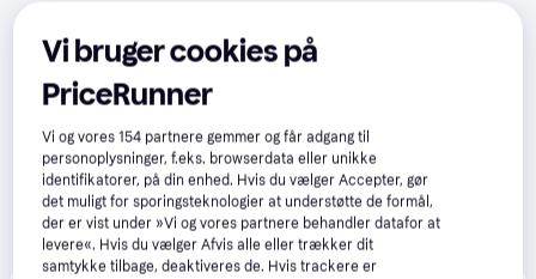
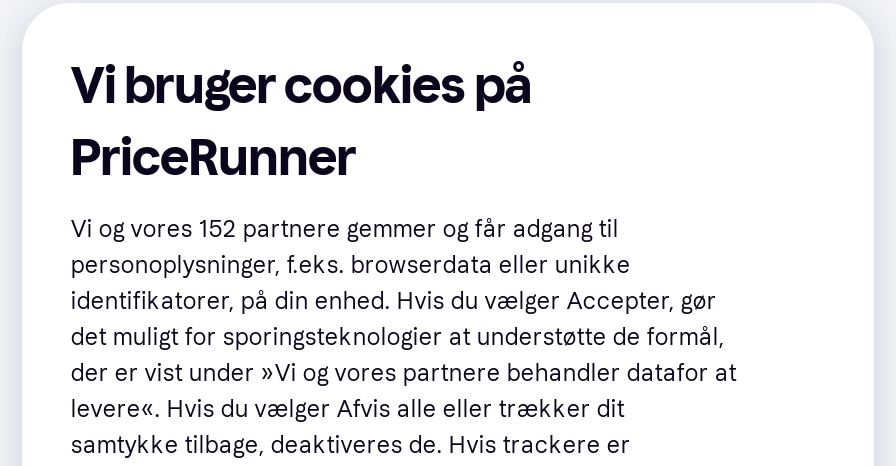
- Vi og vores 154 partnere gemmer og får adgang til
+ Vi og vores 152 partnere gemmer og får adgang til
